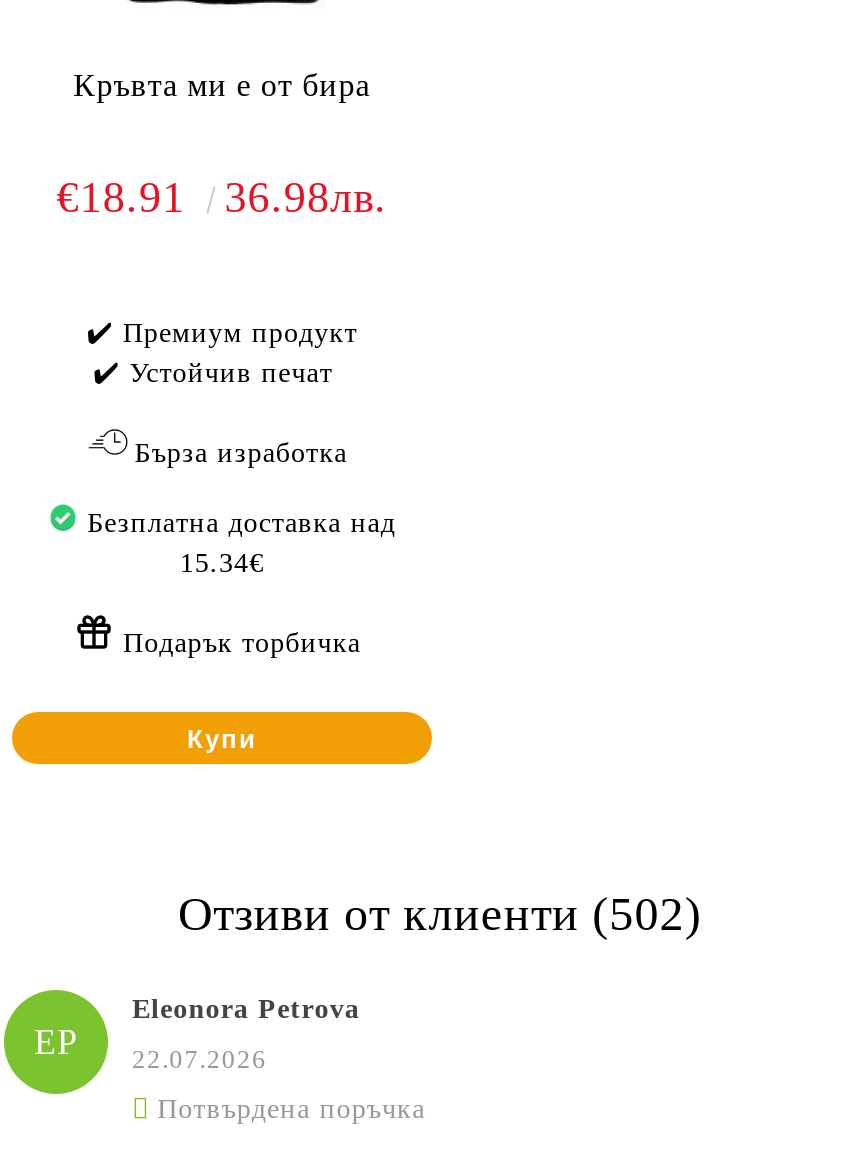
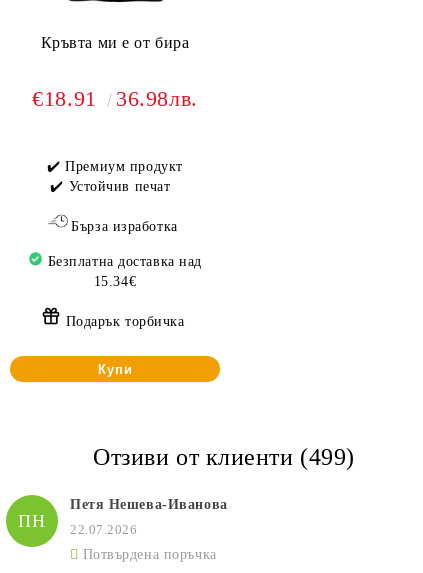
- Отзиви от клиенти (502)
+ Отзиви от клиенти (499)

- Eleonora Petrova
+ Петя Нешева-Иванова

- EP
+ ПН
